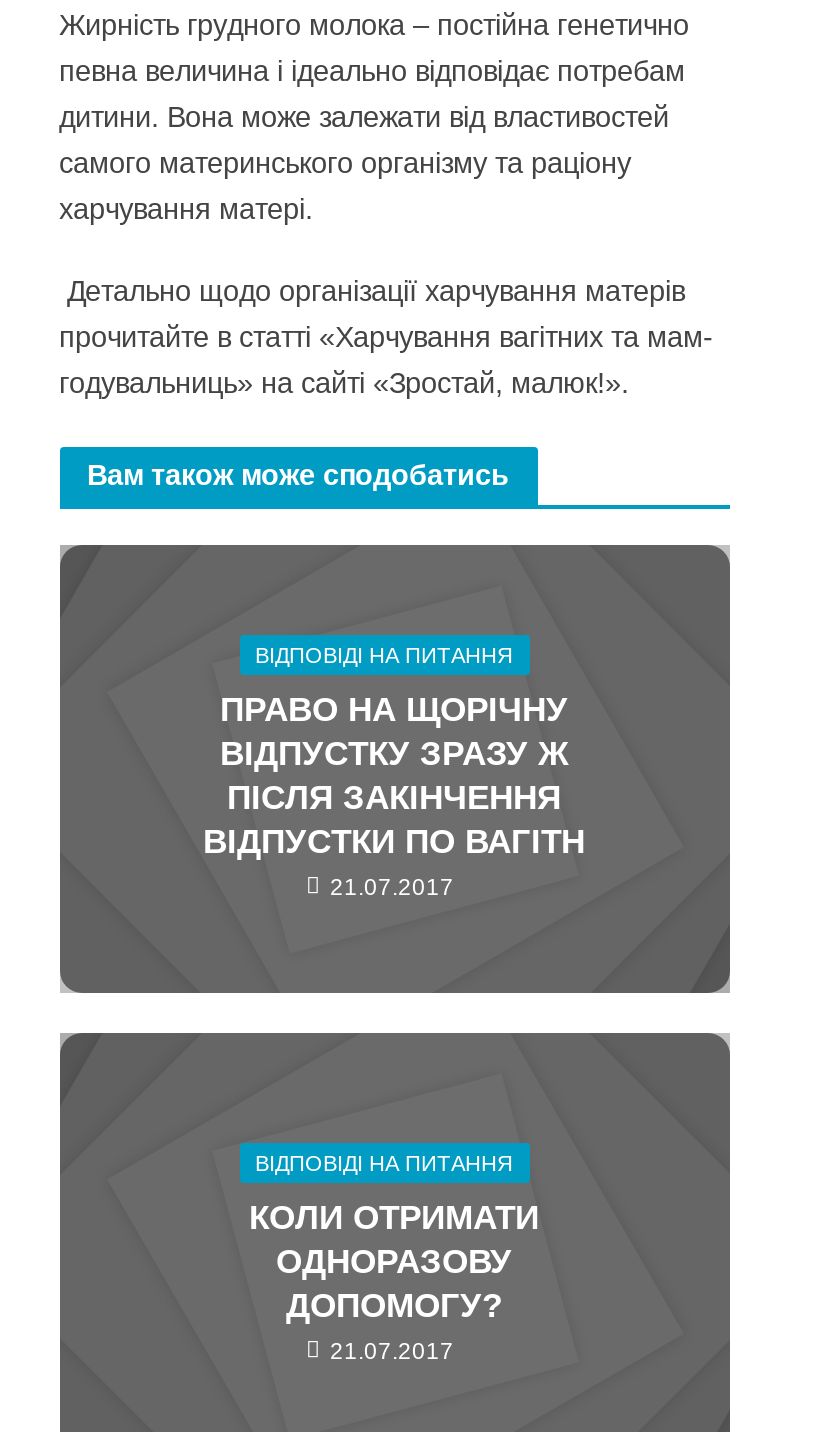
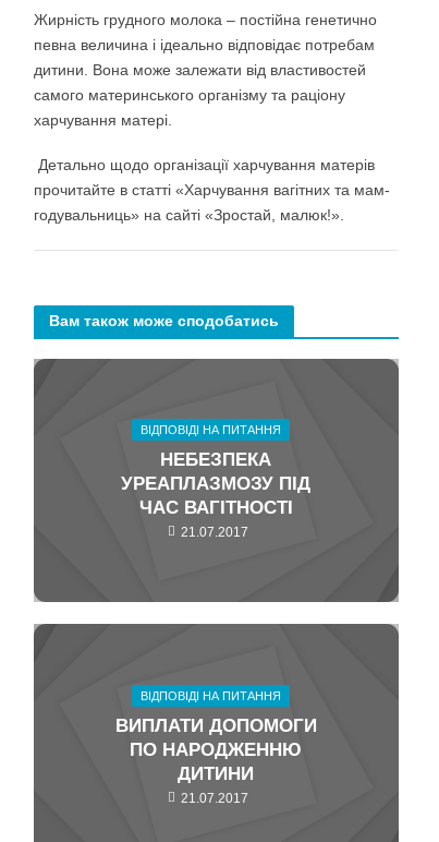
- ПРАВО НА ЩОРІЧНУ
- ВІДПУСТКУ ЗРАЗУ Ж
- ПІСЛЯ ЗАКІНЧЕННЯ
- ВІДПУСТКИ ПО ВАГІТН
+ НЕБЕЗПЕКА
+ УРЕАПЛАЗМОЗУ ПІД
+ ЧАС ВАГІТНОСТІ

- КОЛИ ОТРИМАТИ
- ОДНОРАЗОВУ
- ДОПОМОГУ?
+ ВИПЛАТИ ДОПОМОГИ
+ ПО НАРОДЖЕННЮ
+ ДИТИНИ
